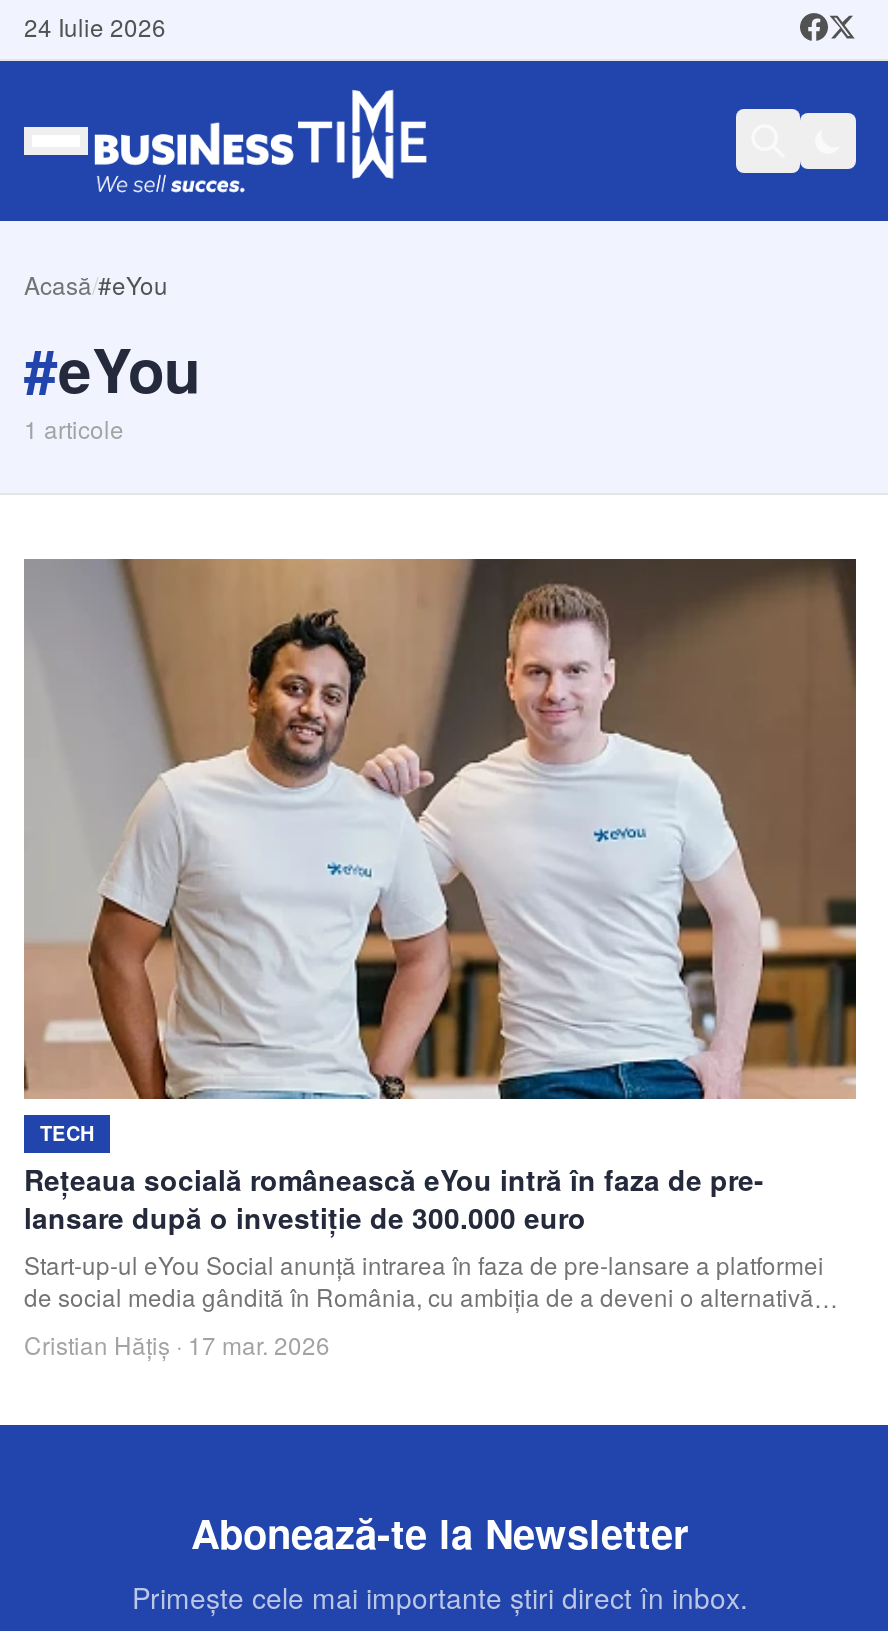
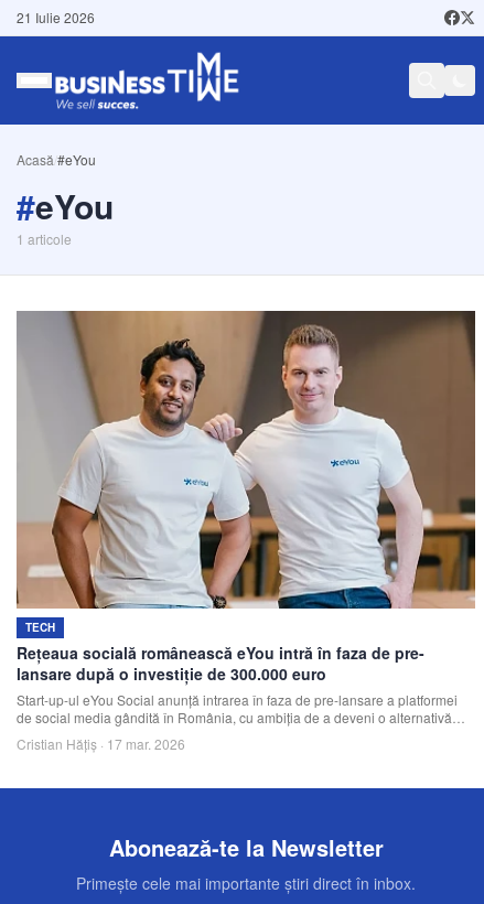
- 24 Iulie 2026
+ 21 Iulie 2026
